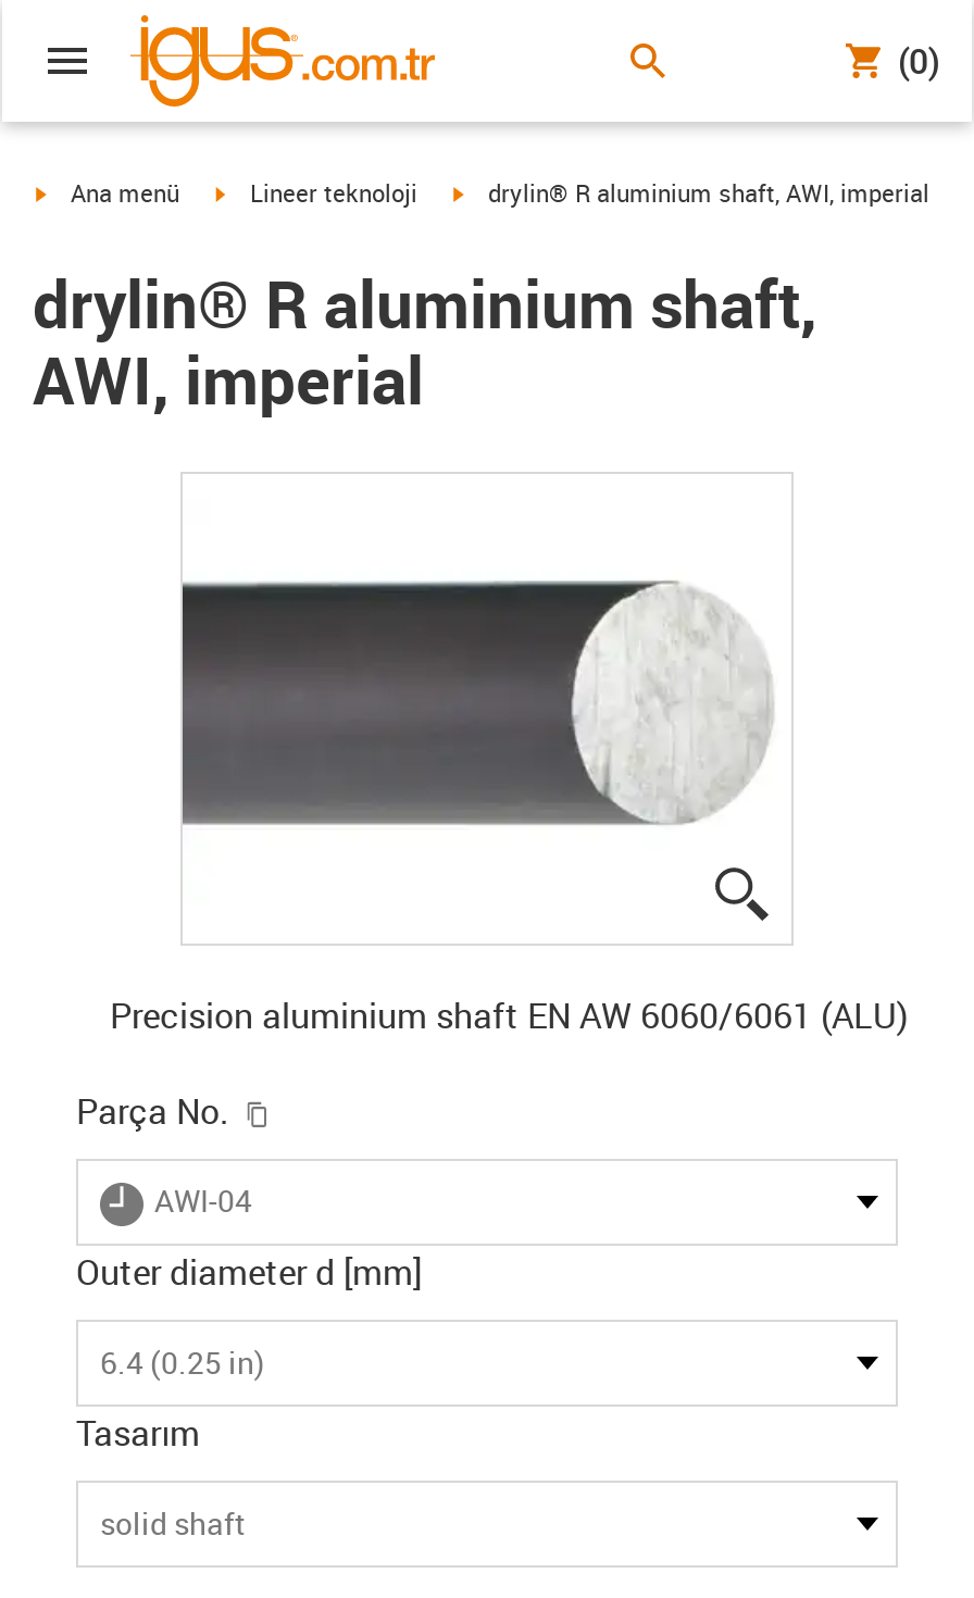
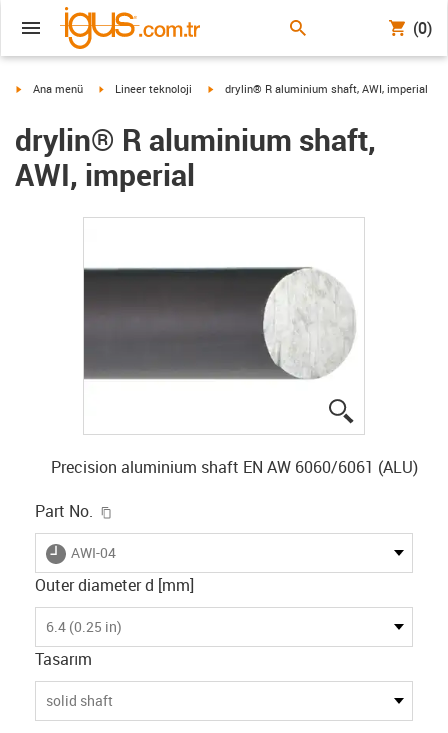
- Parça No.
+ Part No.
